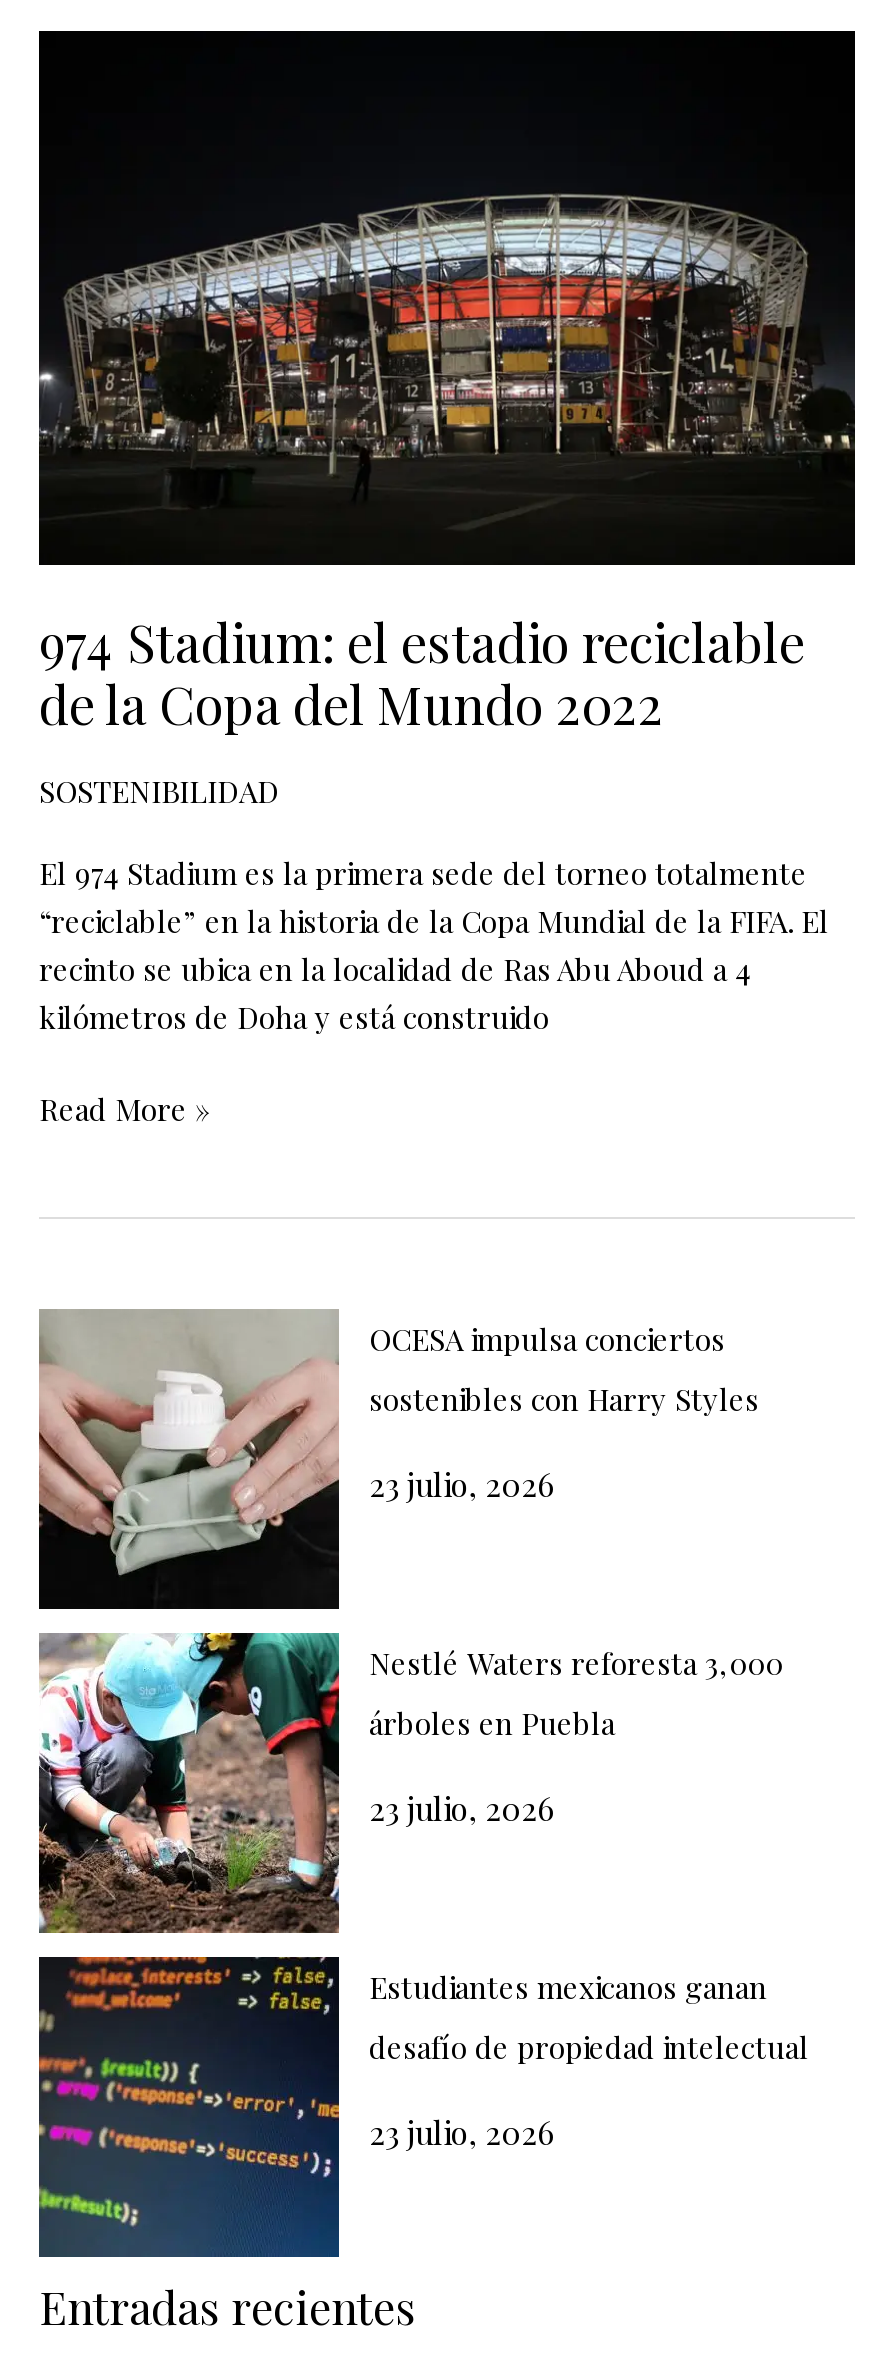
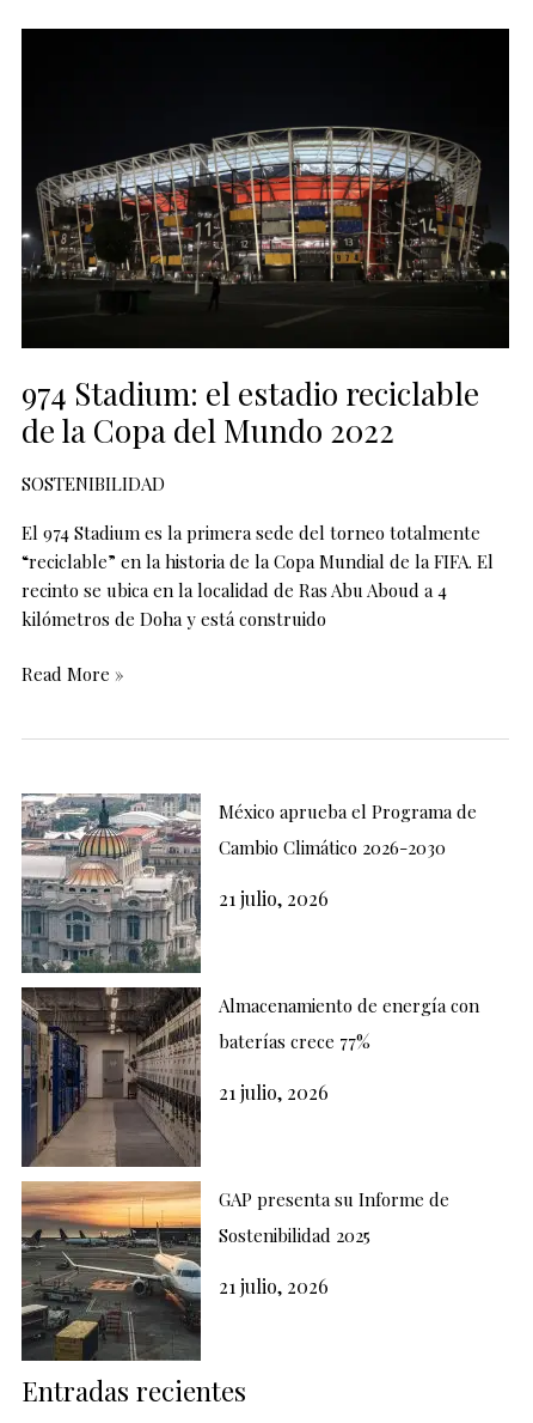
- [image]
- OCESA impulsa conciertos
+ [image]
+ México aprueba el Programa de

- sostenibles con Harry Styles
+ Cambio Climático 2026-2030

- 23 julio, 2026
+ 21 julio, 2026

- [image]
- Nestlé Waters reforesta 3,000
+ [image]
+ Almacenamiento de energía con

- árboles en Puebla
+ baterías crece 77%

- 23 julio, 2026
+ 21 julio, 2026

- [image]
- Estudiantes mexicanos ganan
+ [image]
+ GAP presenta su Informe de

- desafío de propiedad intelectual
+ Sostenibilidad 2025

- 23 julio, 2026
+ 21 julio, 2026
